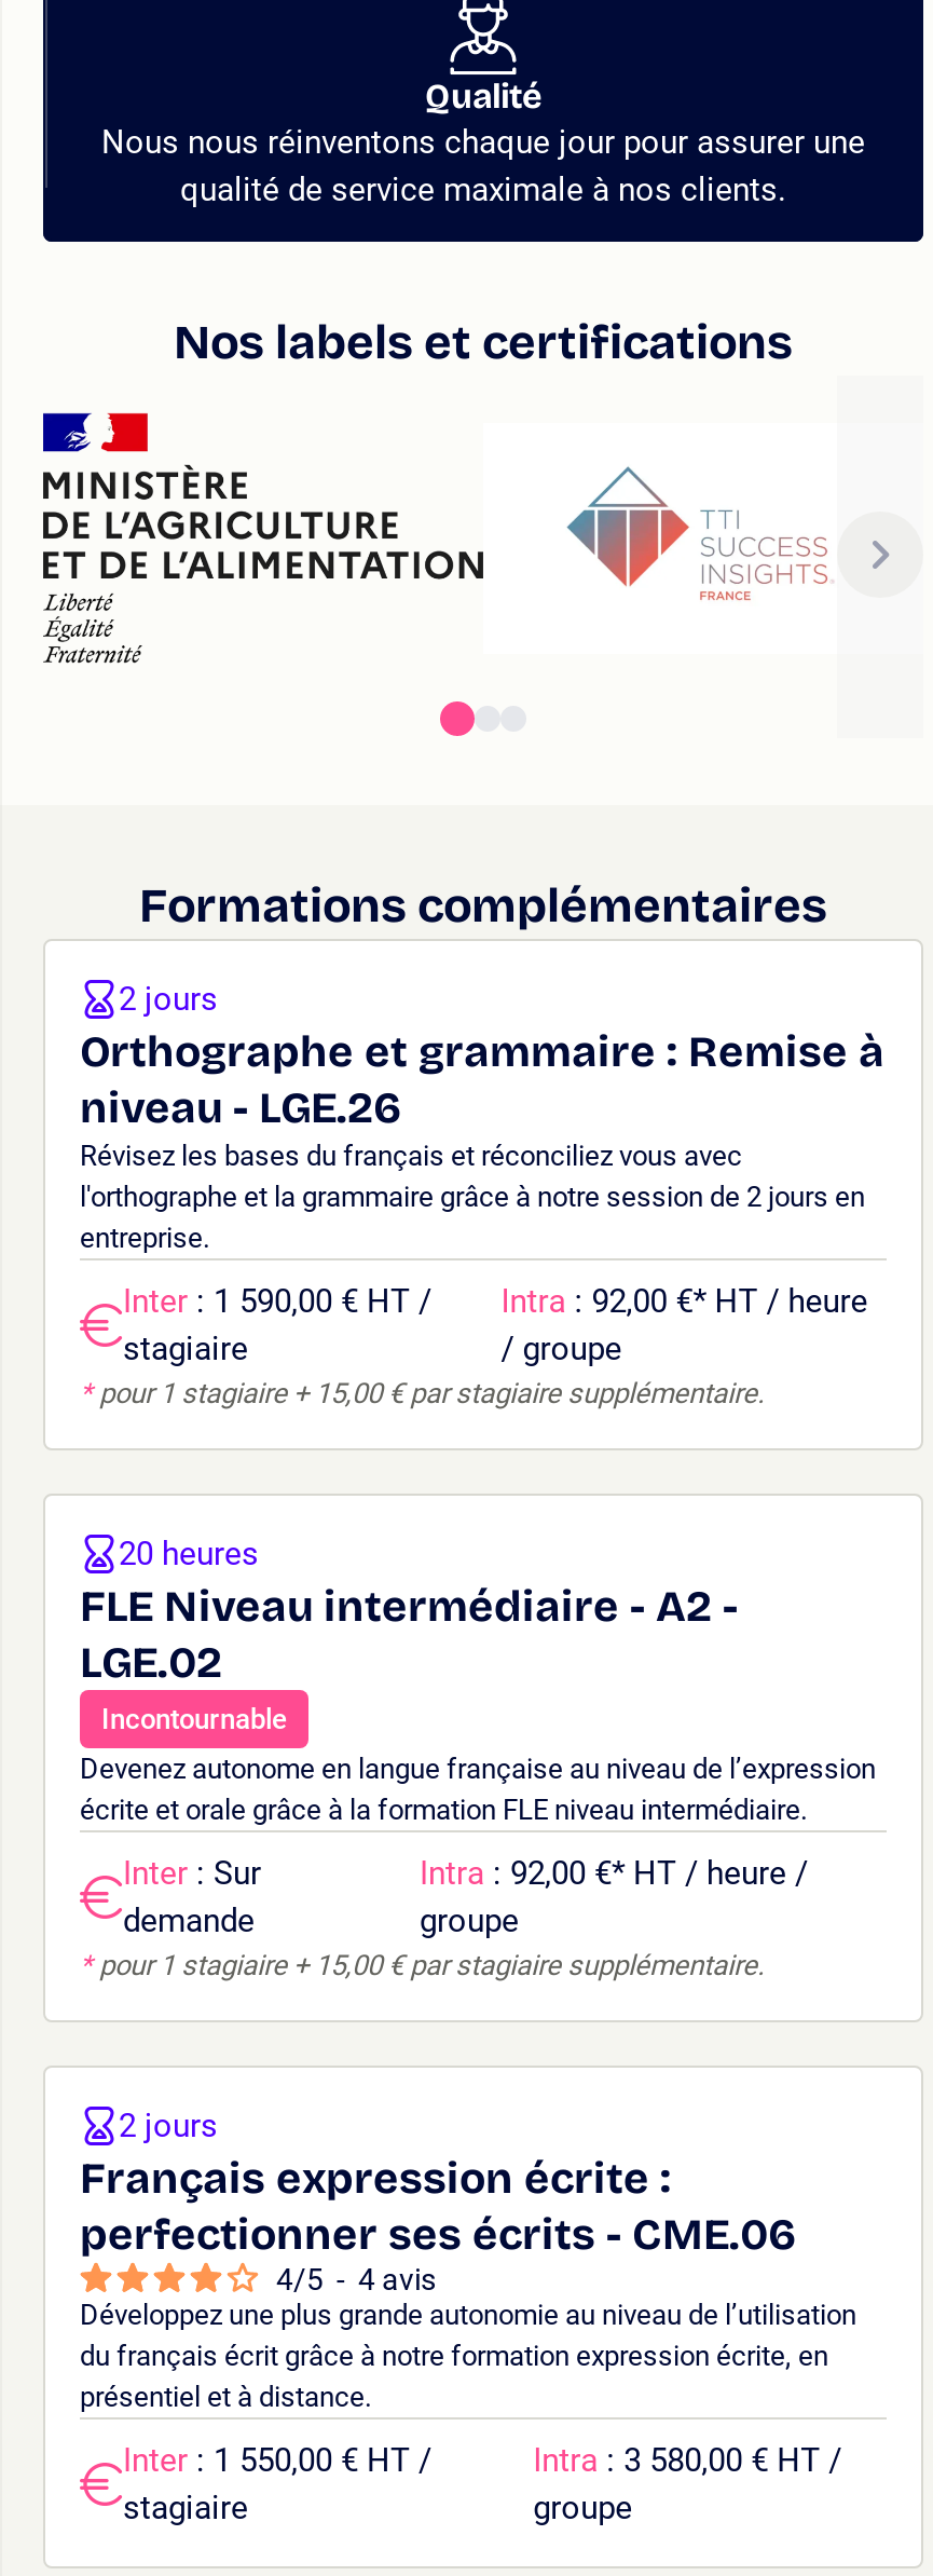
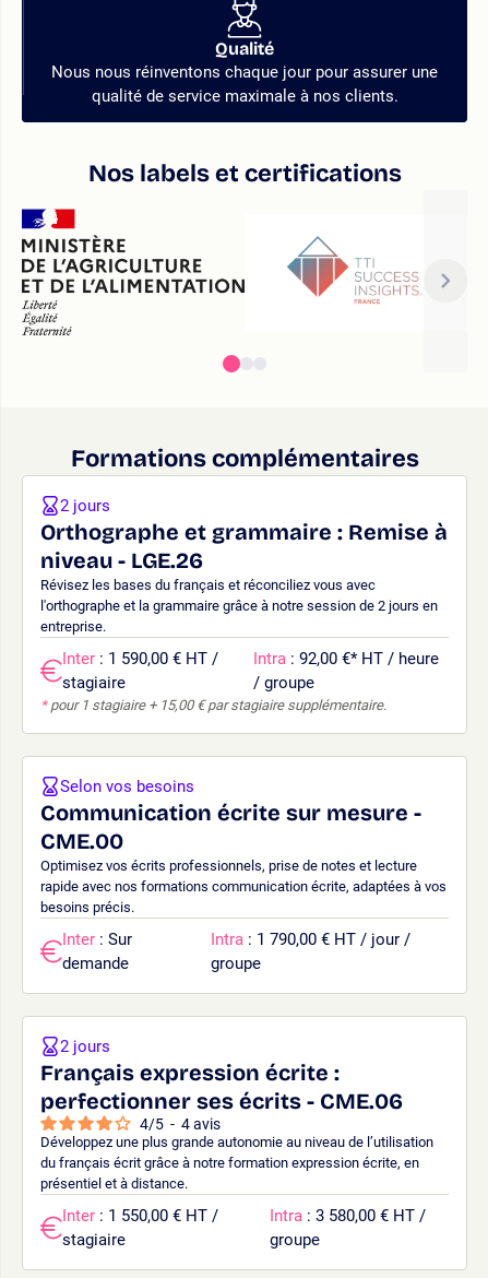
- 20 heures
+ Selon vos besoins

- FLE Niveau intermédiaire - A2 -
- LGE.02
- Incontournable
- Devenez autonome en langue française au niveau de l’expression
- écrite et orale grâce à la formation FLE niveau intermédiaire.
+ Communication écrite sur mesure -
+ CME.00
+ Optimisez vos écrits professionnels, prise de notes et lecture
+ rapide avec nos formations communication écrite, adaptées à vos
+ besoins précis.

- Intra: 92,00 €* HT / heure /
+ Intra: 1 790,00 € HT / jour /

- * pour 1 stagiaire + 15,00 € par stagiaire supplémentaire.
